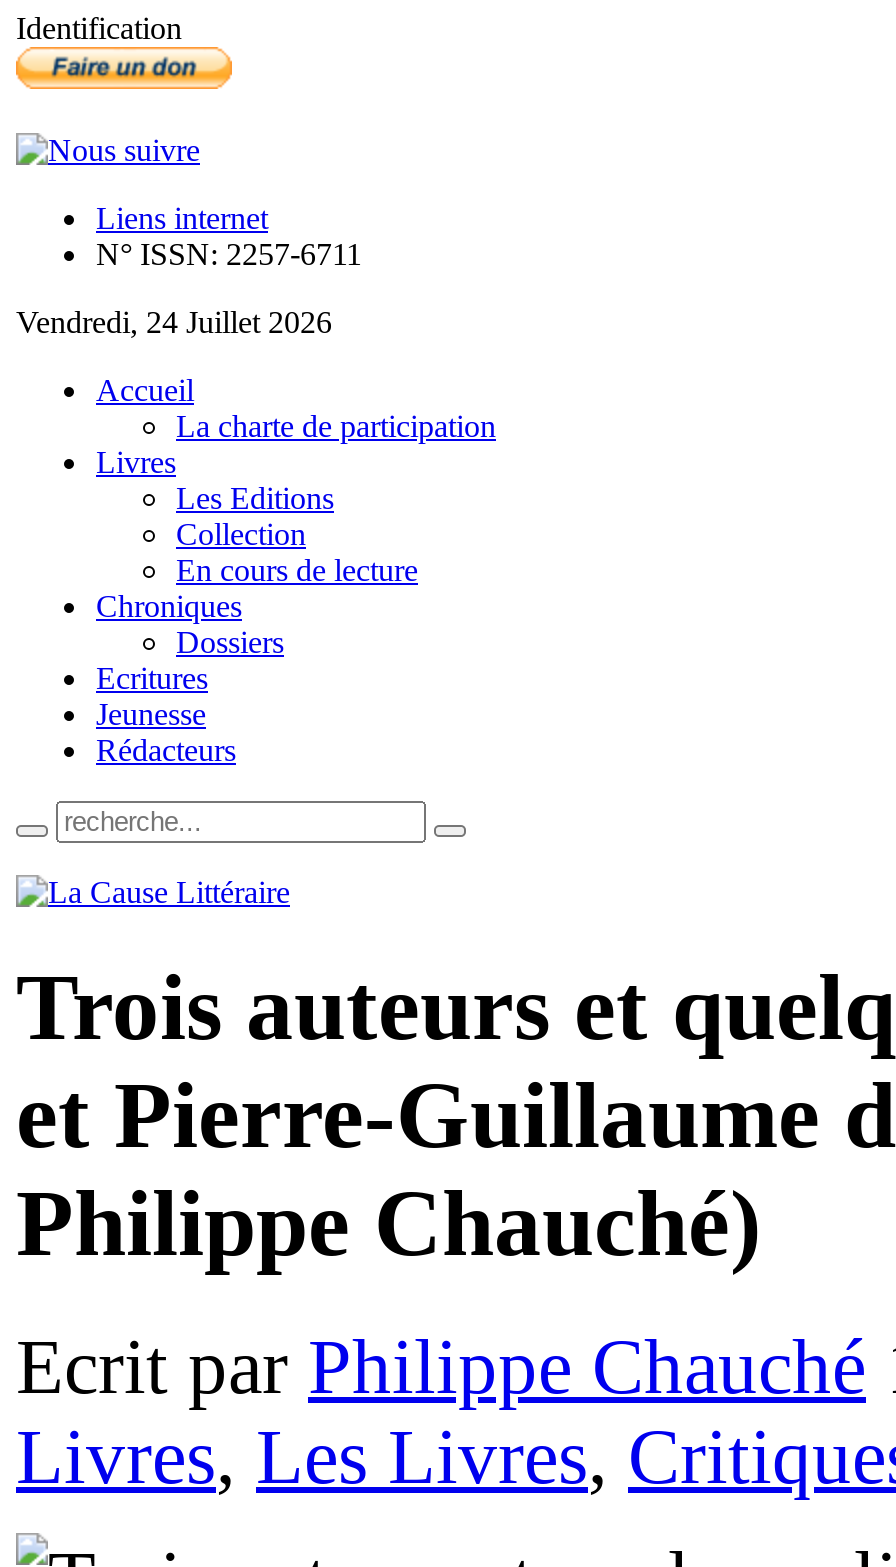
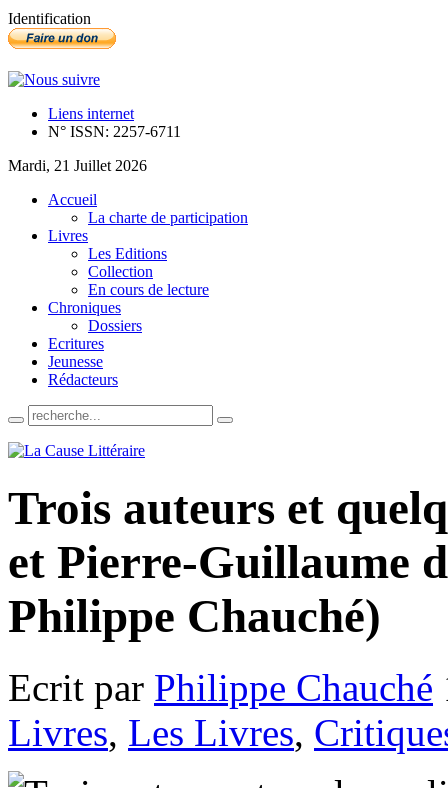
- Vendredi, 24 Juillet 2026
+ Mardi, 21 Juillet 2026
